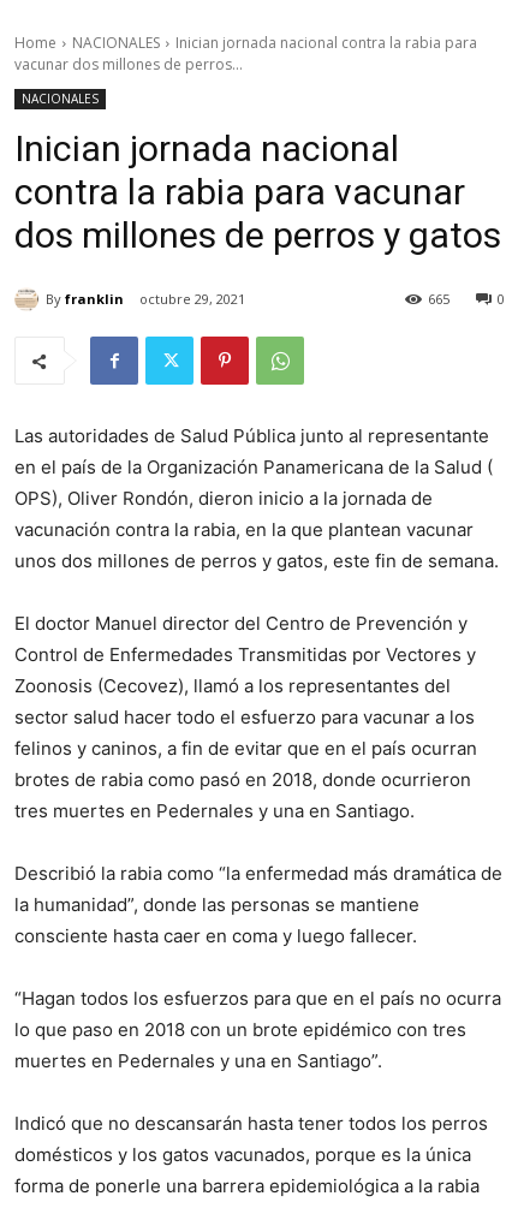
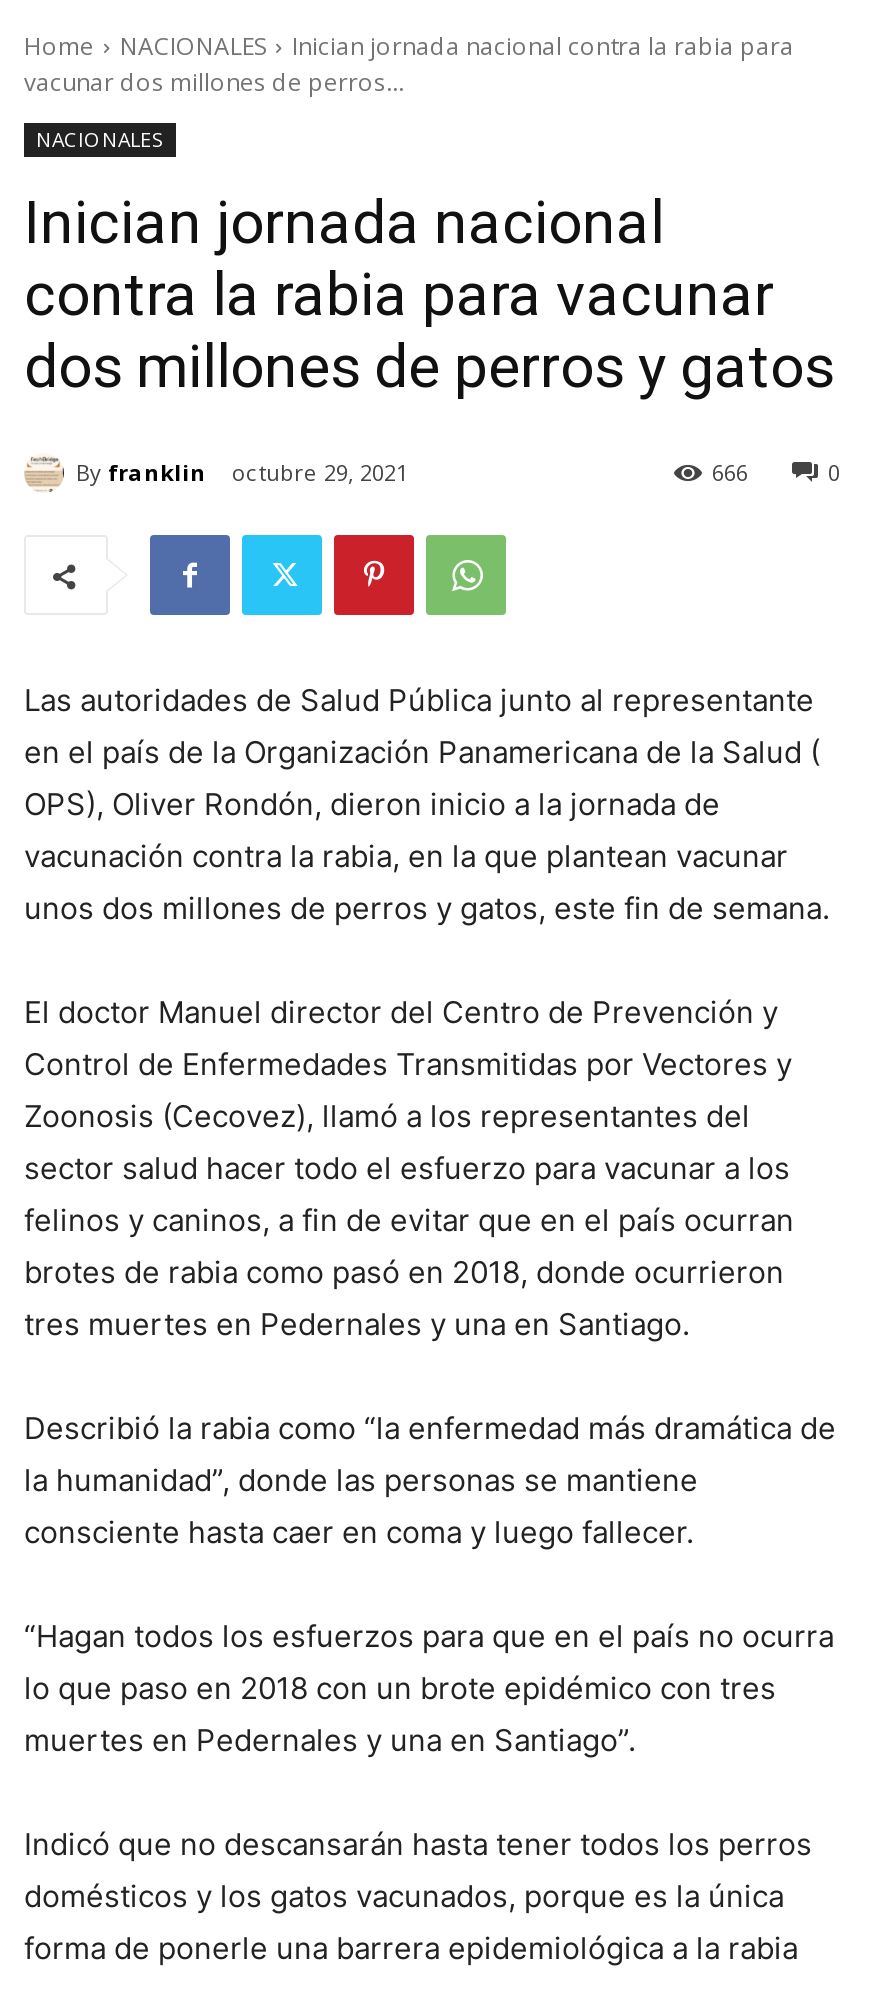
- 665
+ 666
